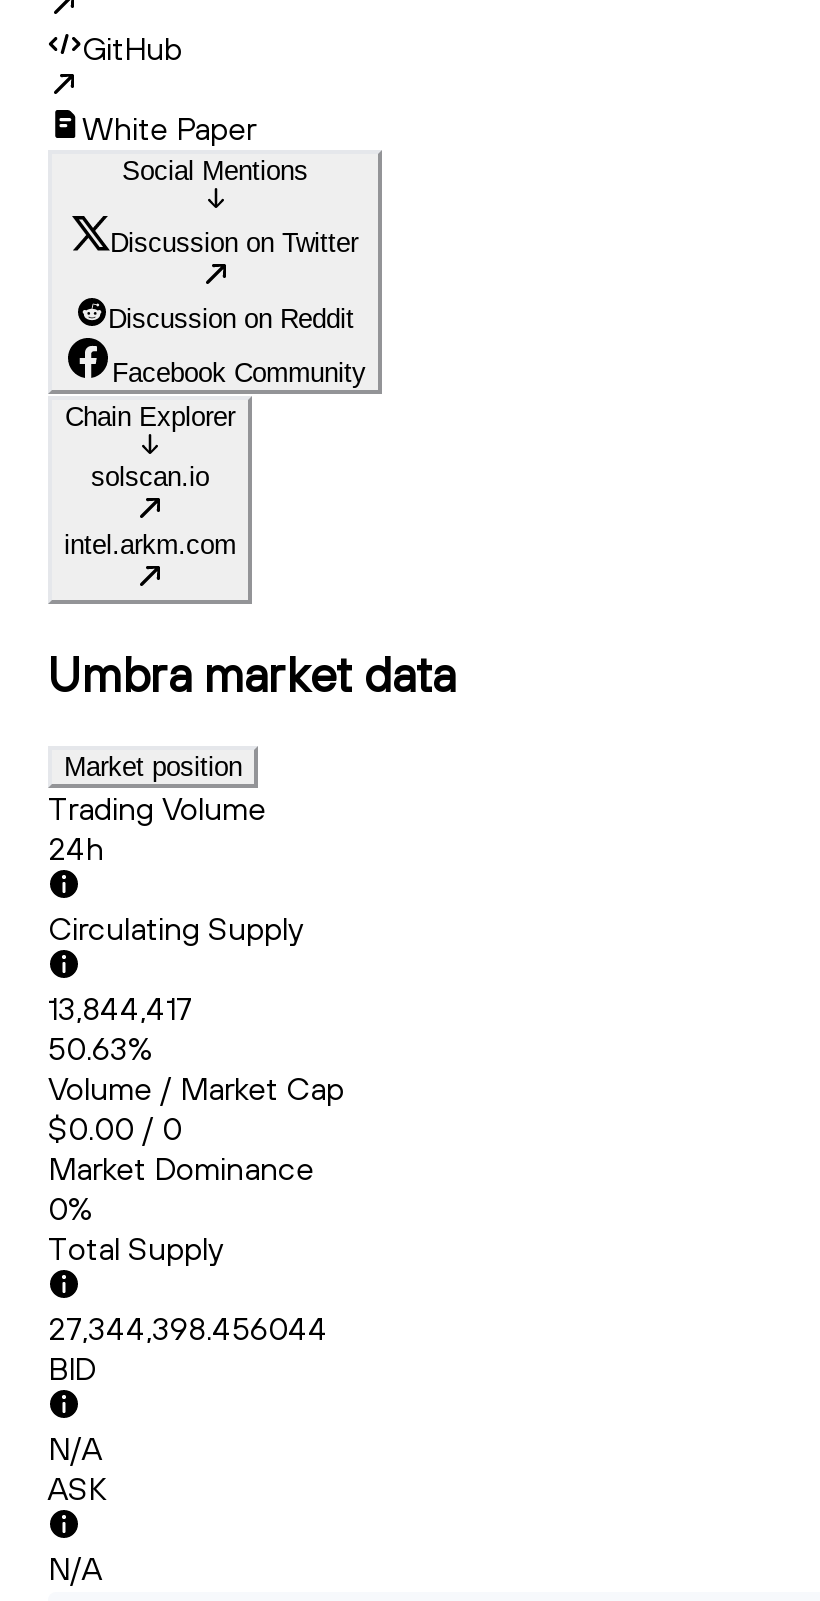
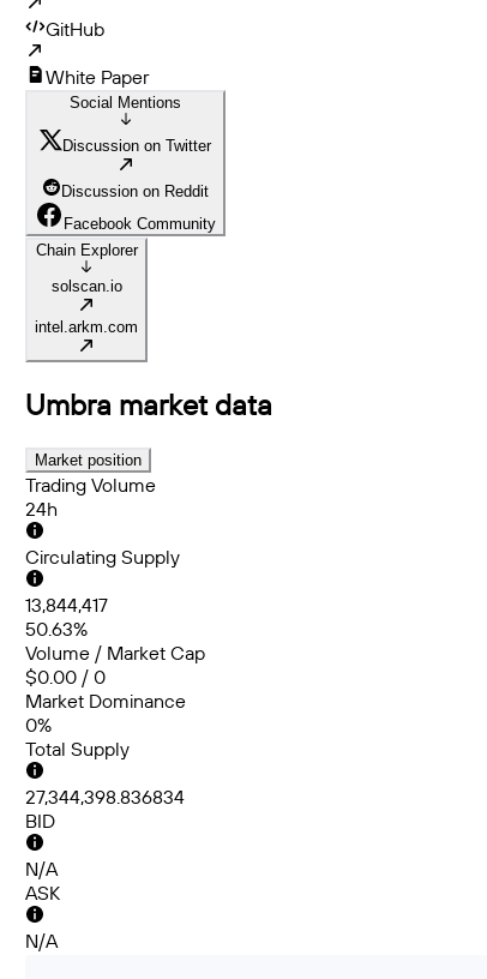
- 27,344,398.456044
+ 27,344,398.836834
